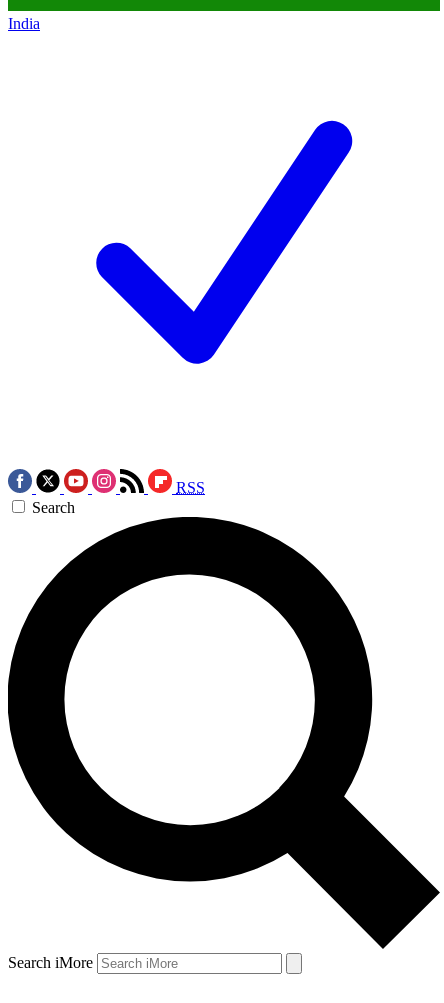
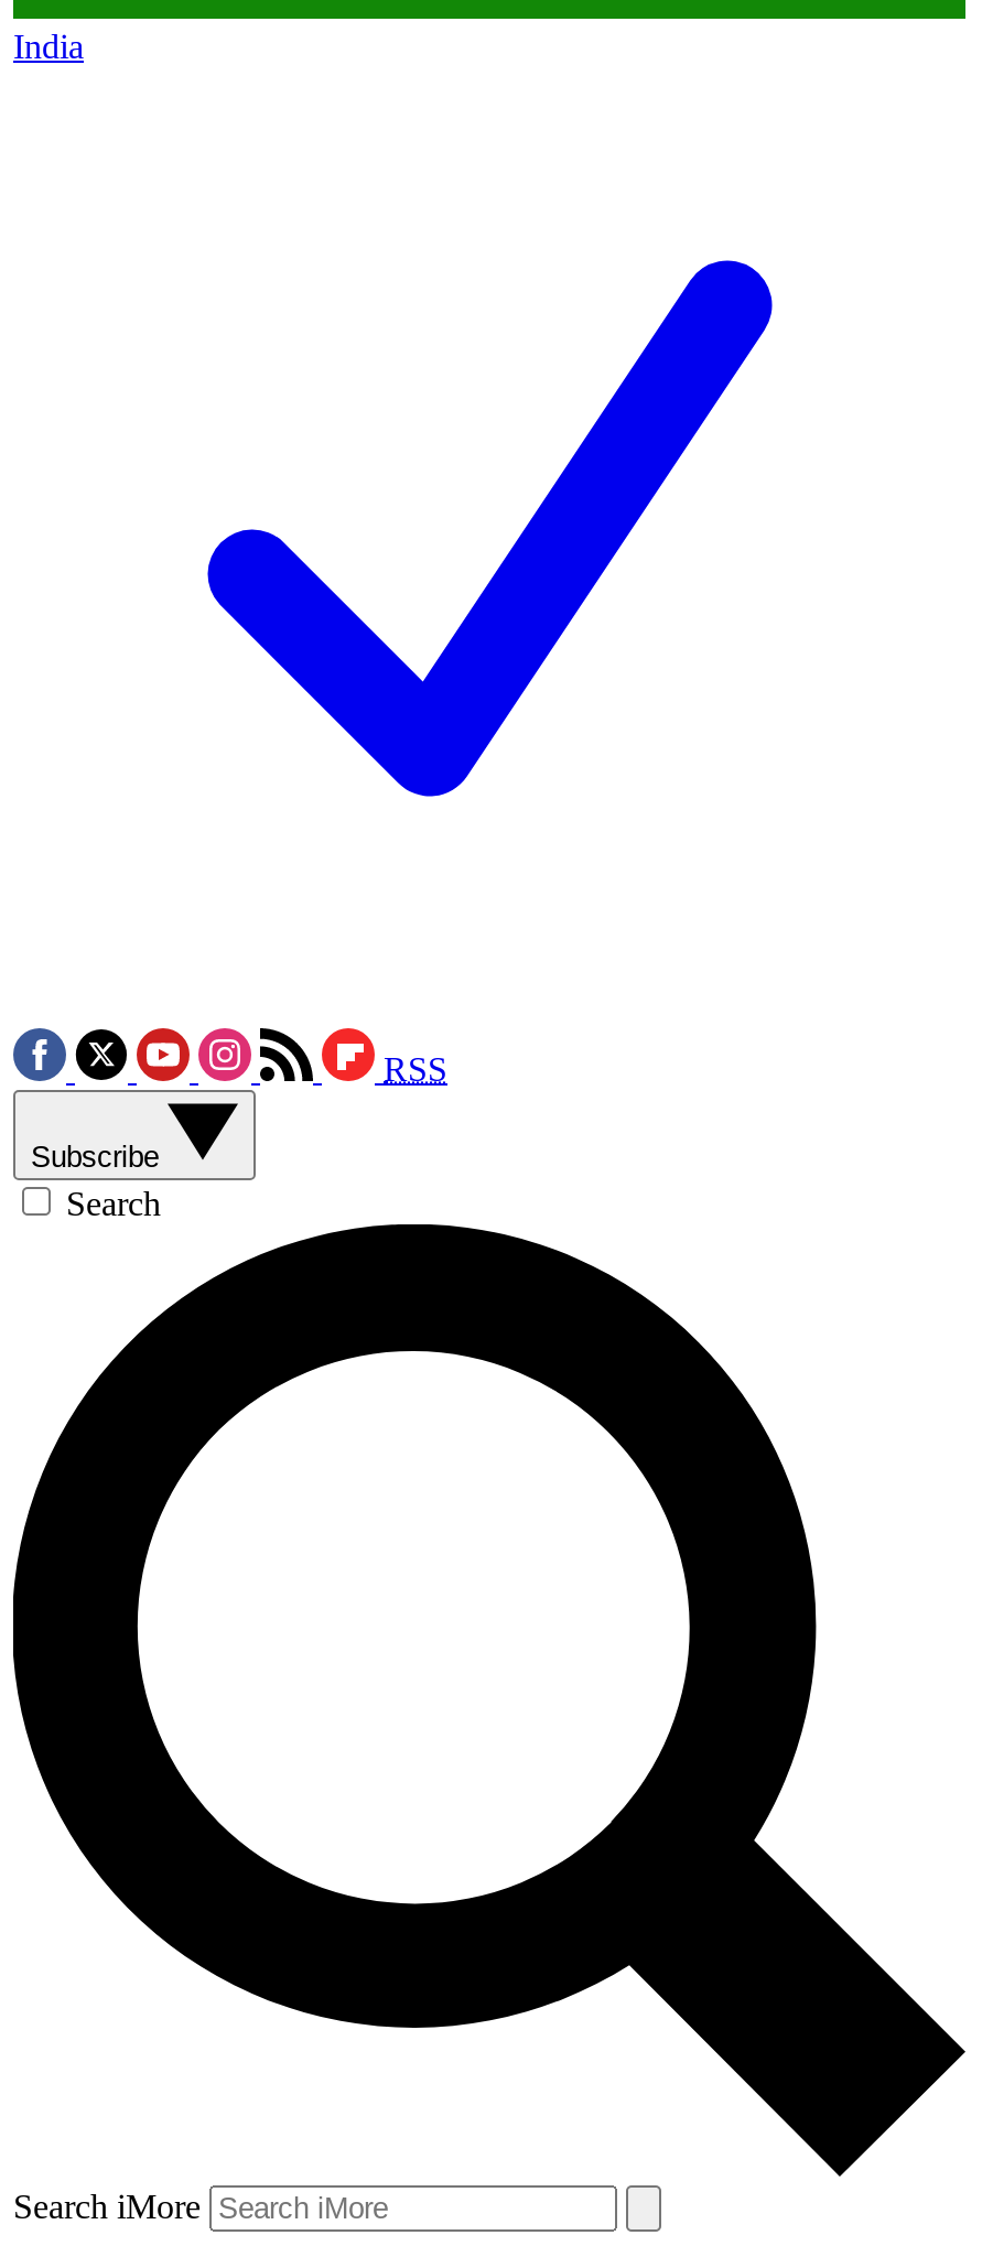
+ Subscribe
